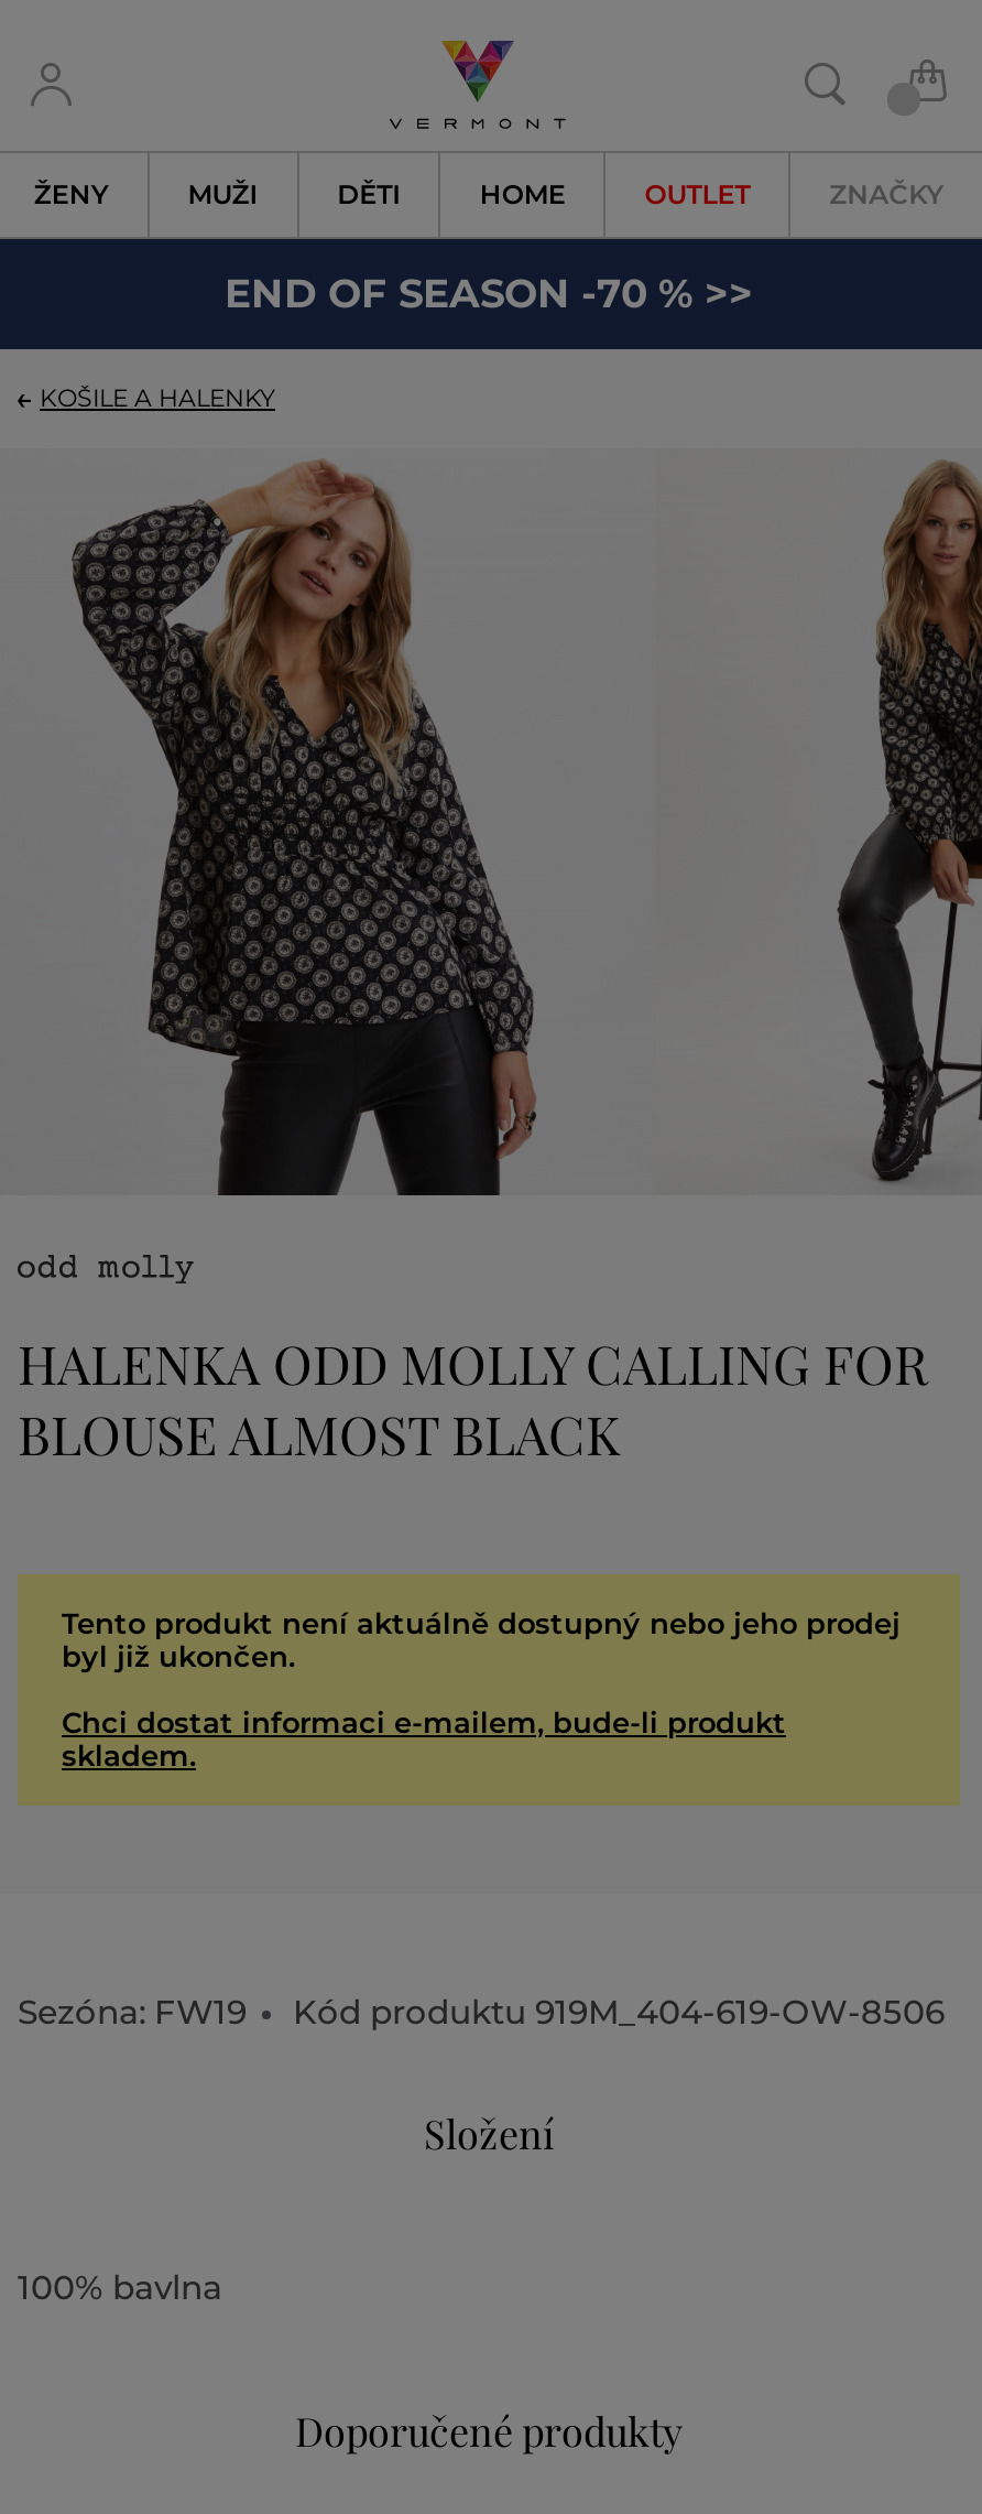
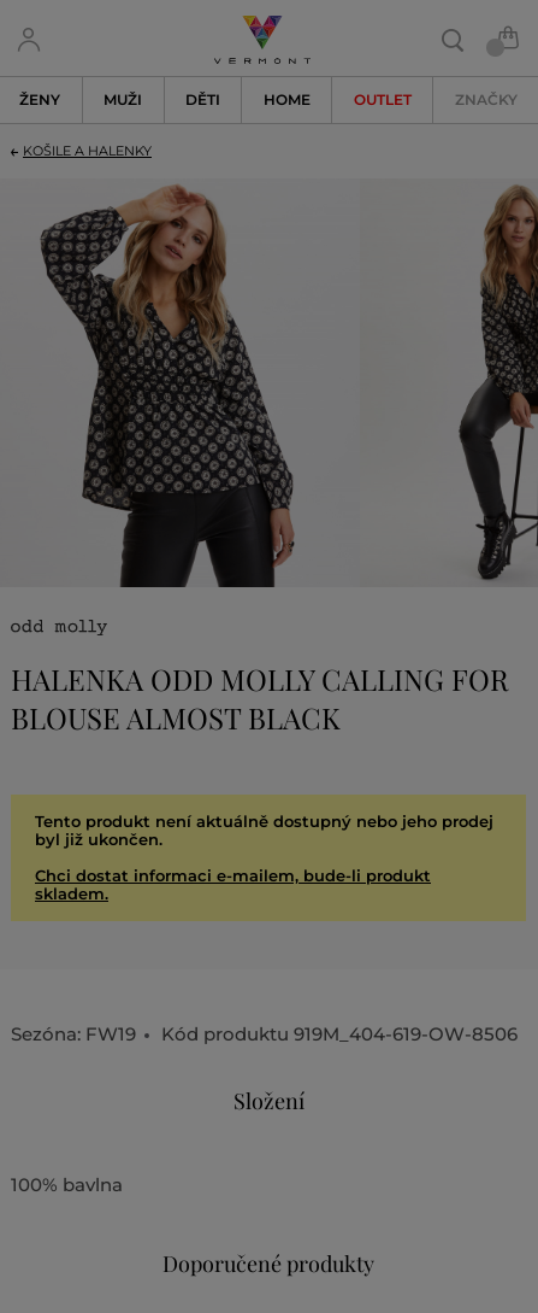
- END OF SEASON -70 % >>
